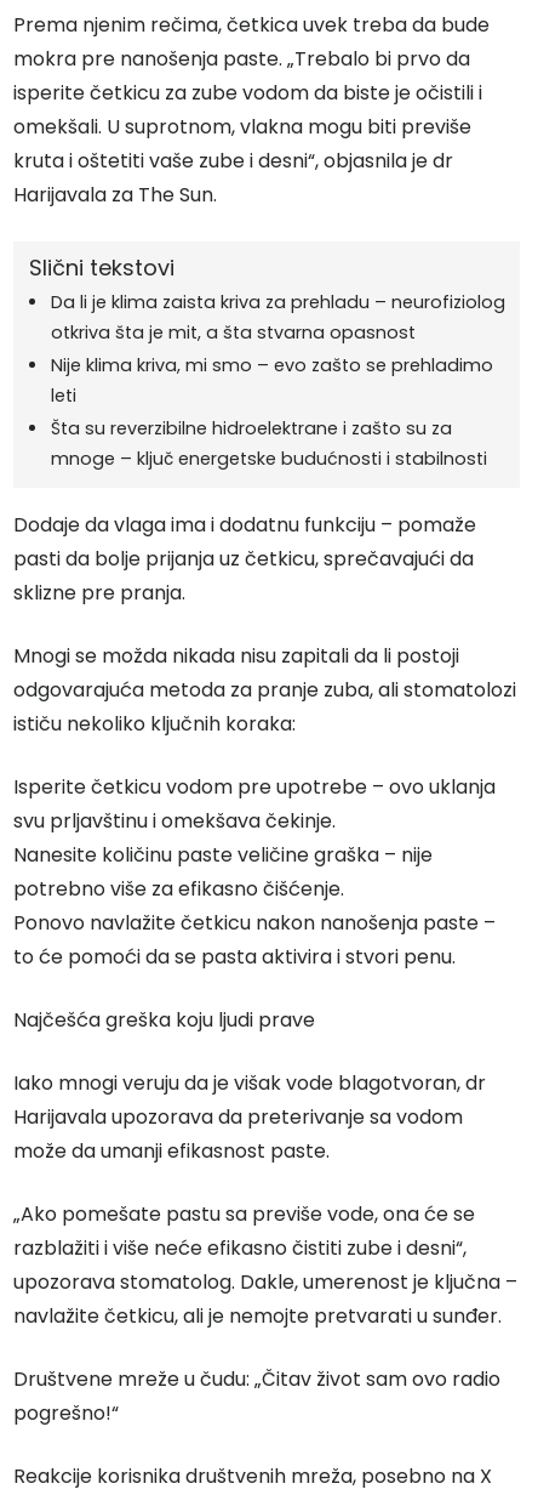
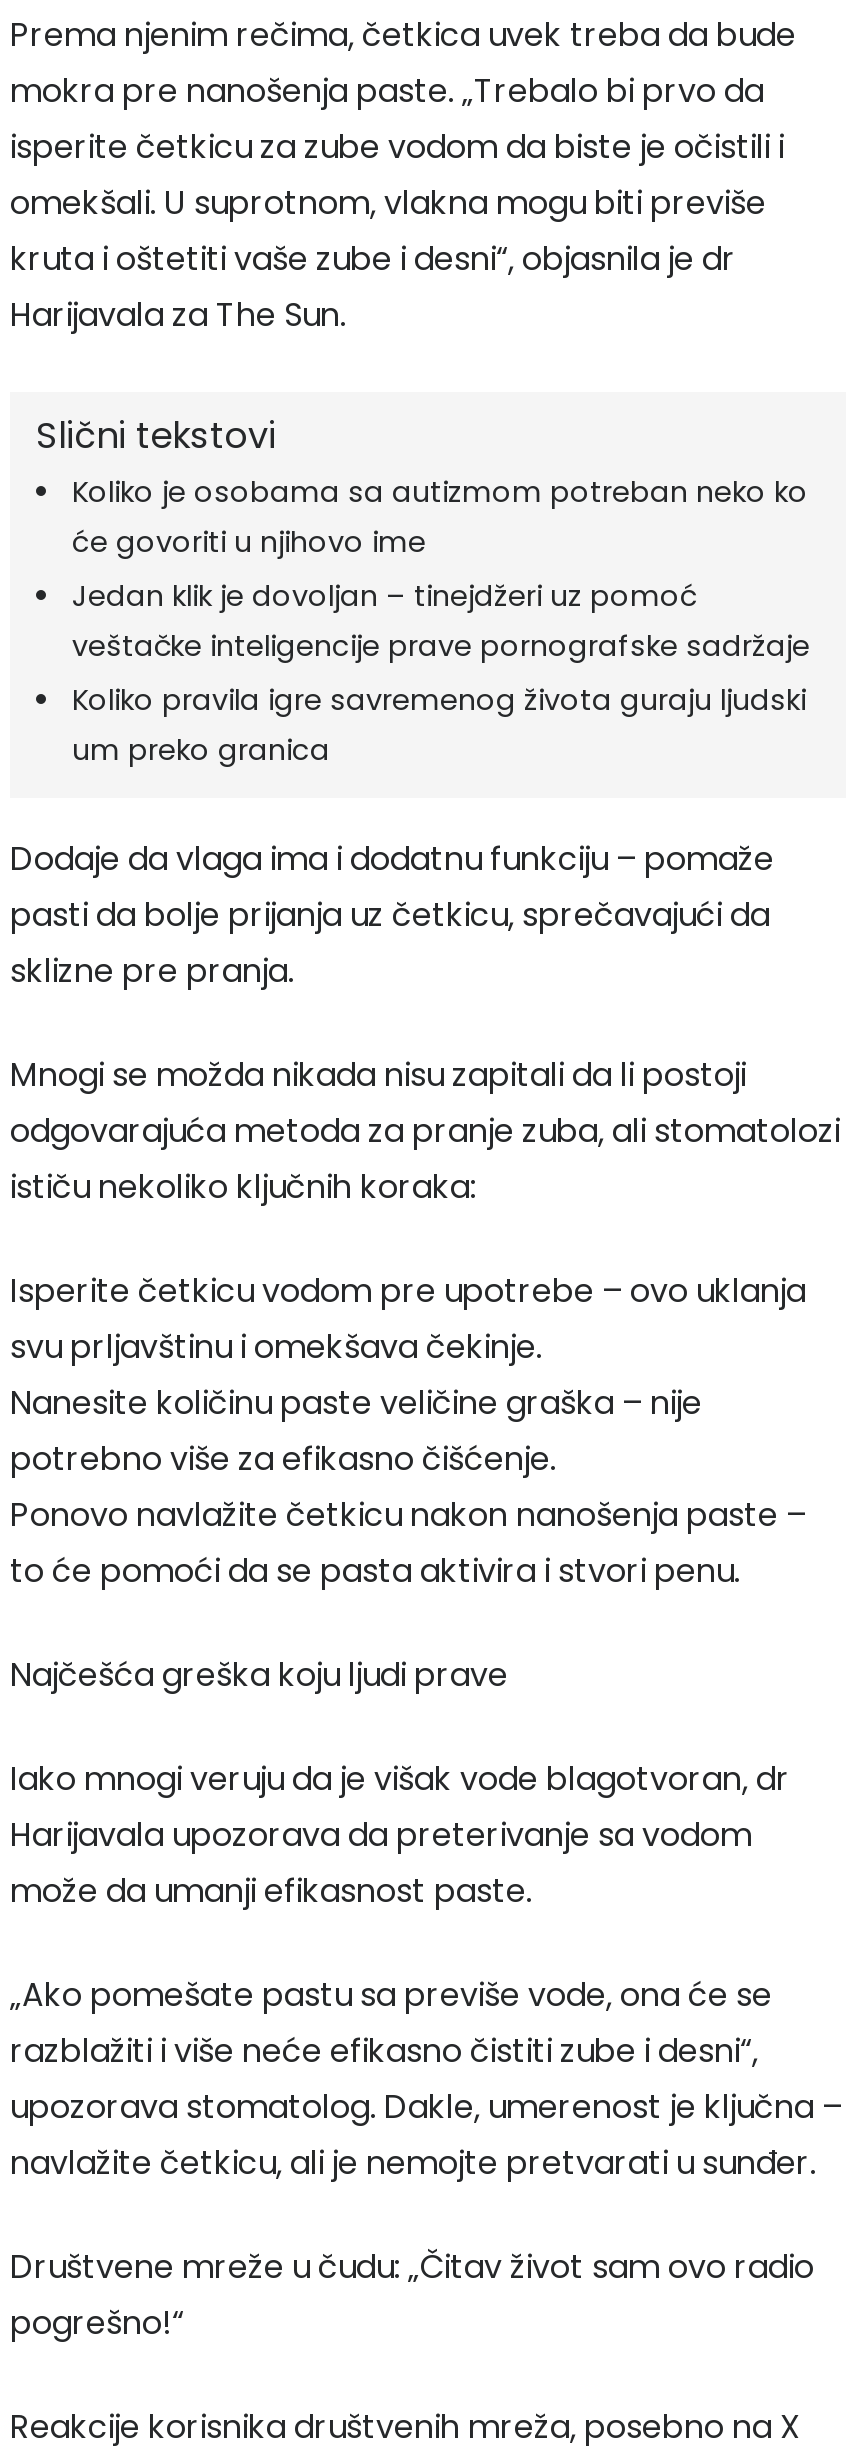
- Da li je klima zaista kriva za prehladu – neurofiziolog
- otkriva šta je mit, a šta stvarna opasnost
- Nije klima kriva, mi smo – evo zašto se prehladimo
- leti
- Šta su reverzibilne hidroelektrane i zašto su za
- mnoge – ključ energetske budućnosti i stabilnosti
+ Koliko je osobama sa autizmom potreban neko ko
+ će govoriti u njihovo ime
+ Jedan klik je dovoljan – tinejdžeri uz pomoć
+ veštačke inteligencije prave pornografske sadržaje
+ Koliko pravila igre savremenog života guraju ljudski
+ um preko granica
